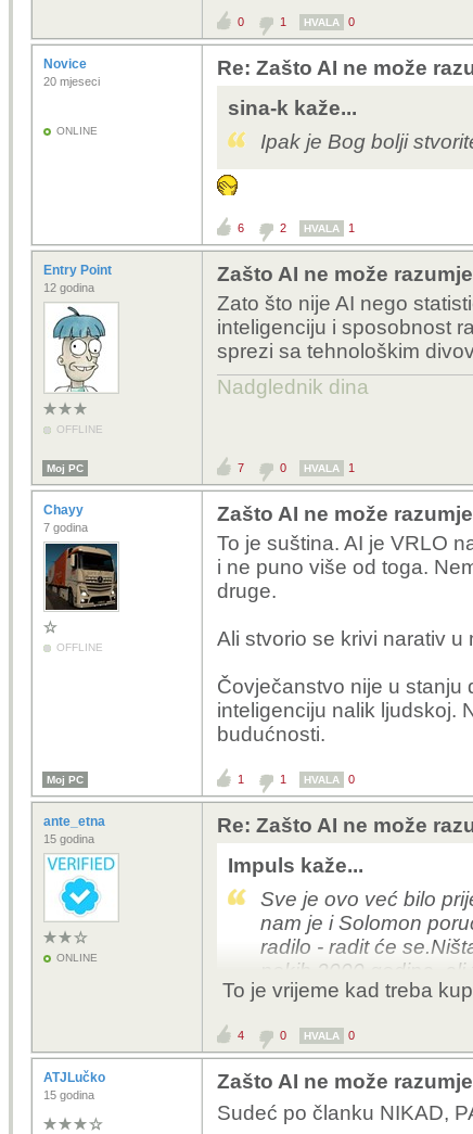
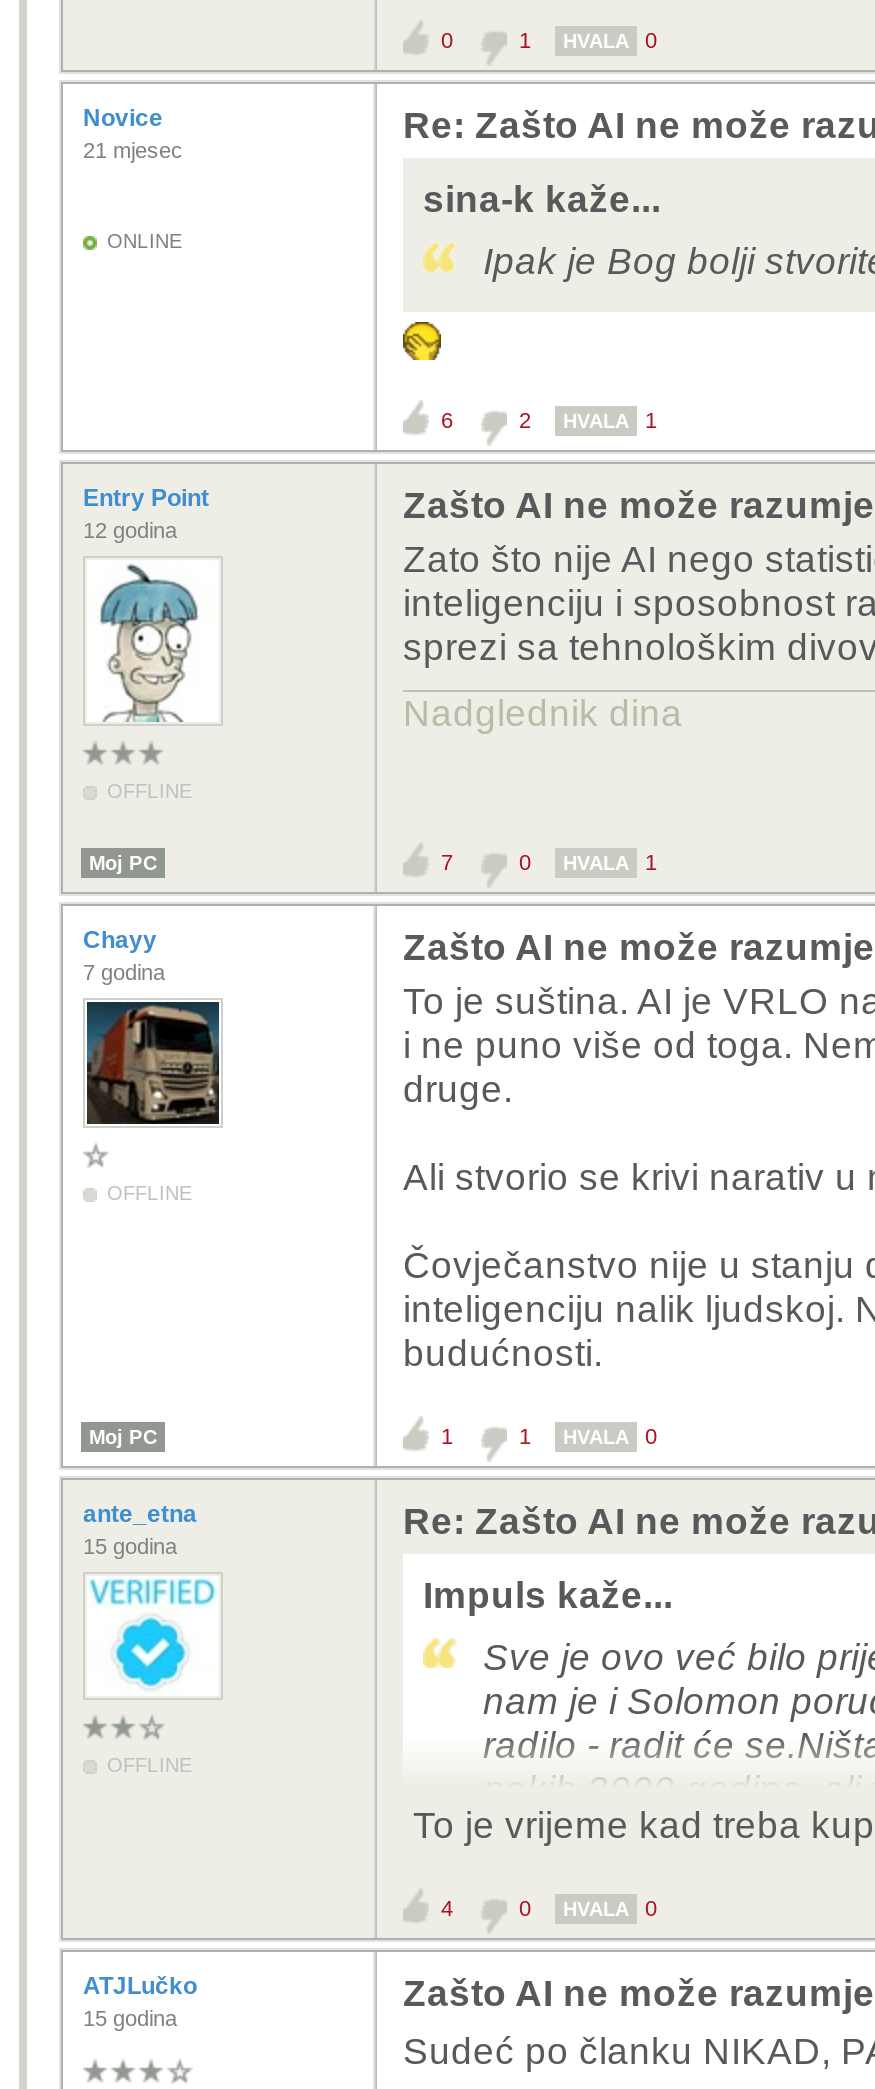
- 20 mjeseci
+ 21 mjesec

- ONLINE
+ OFFLINE
